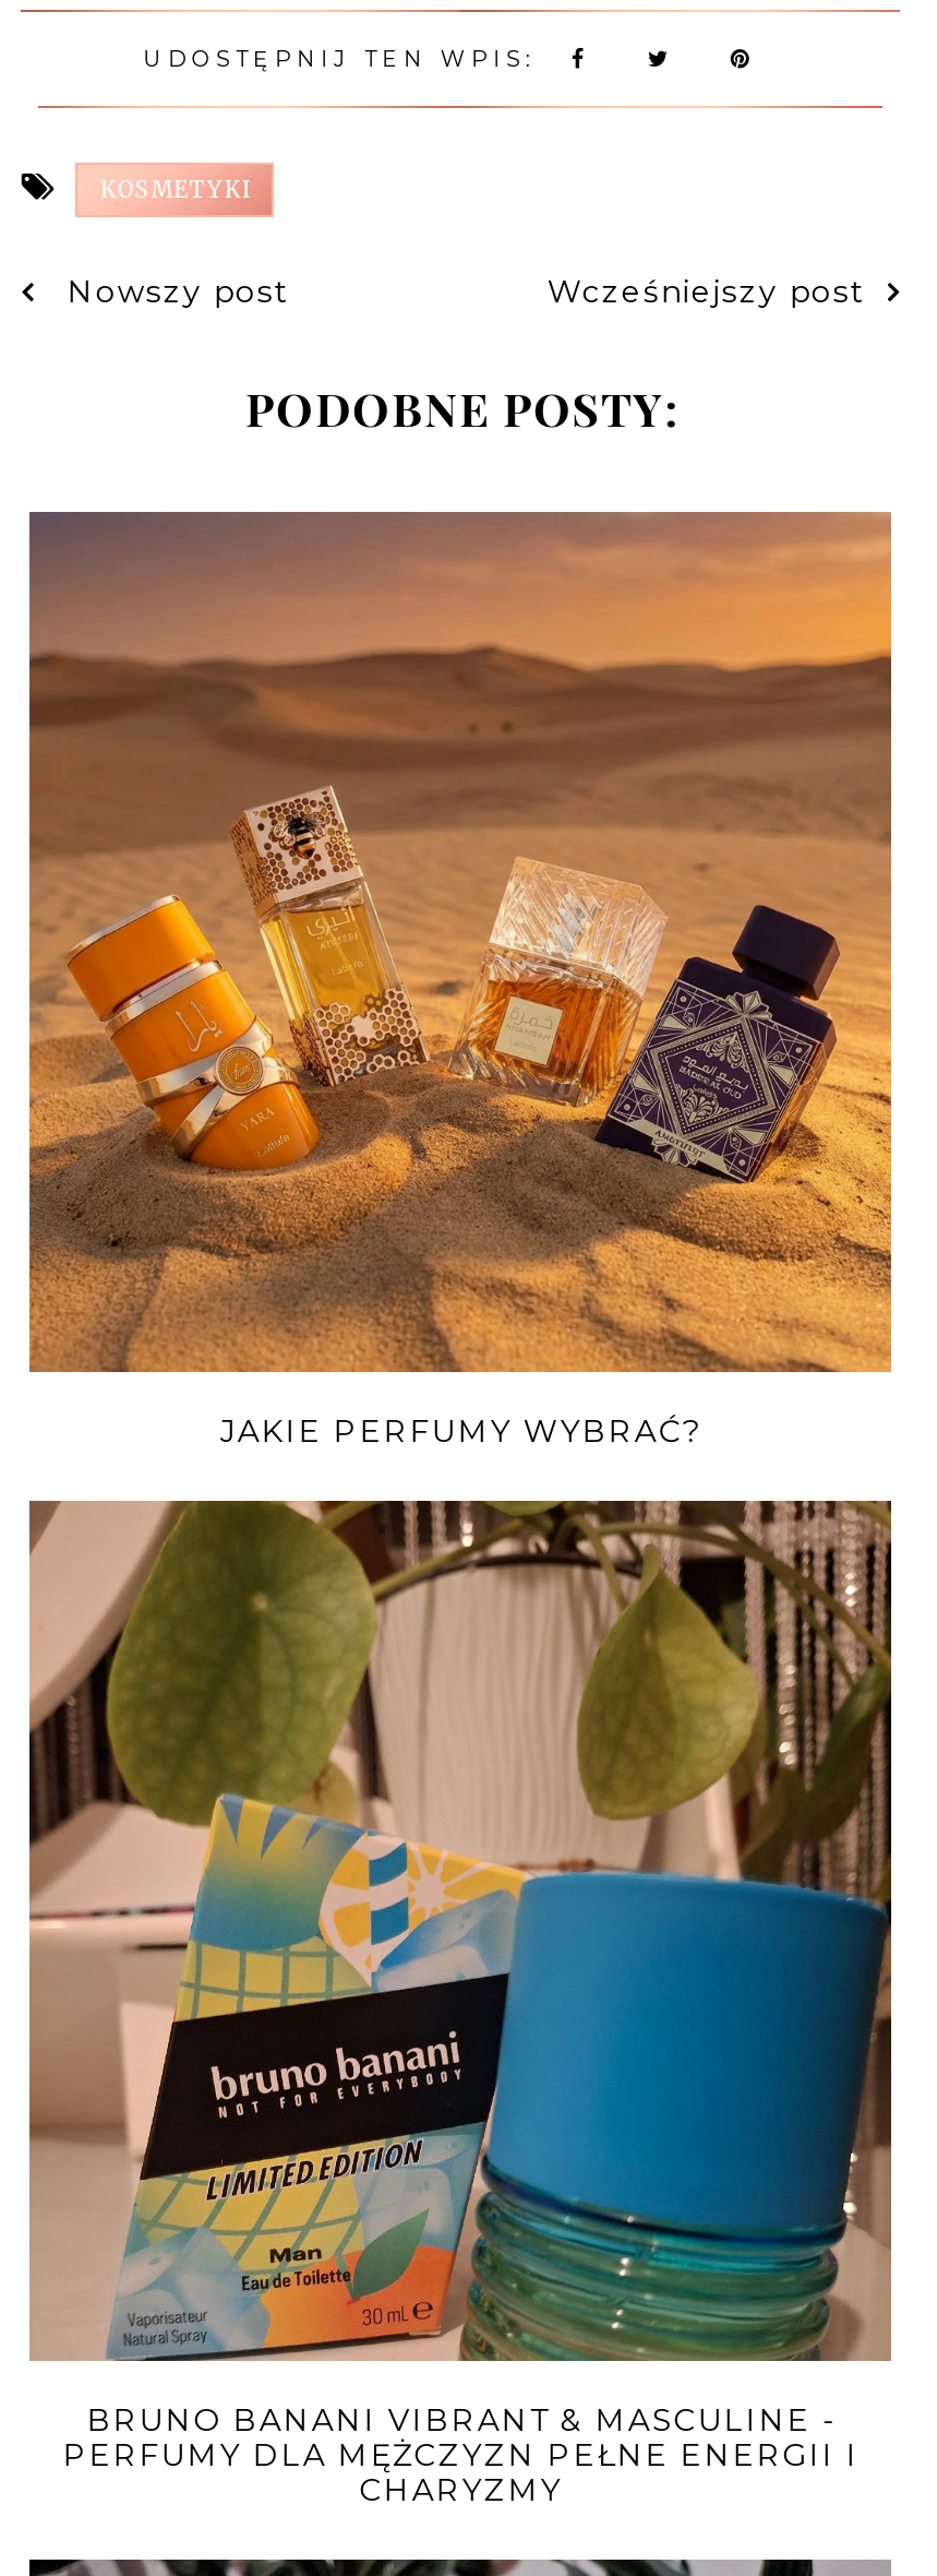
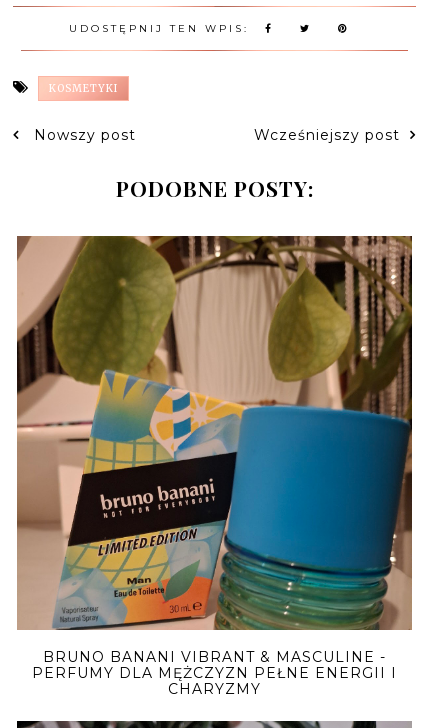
- [image]
- JAKIE PERFUMY WYBRAĆ?
